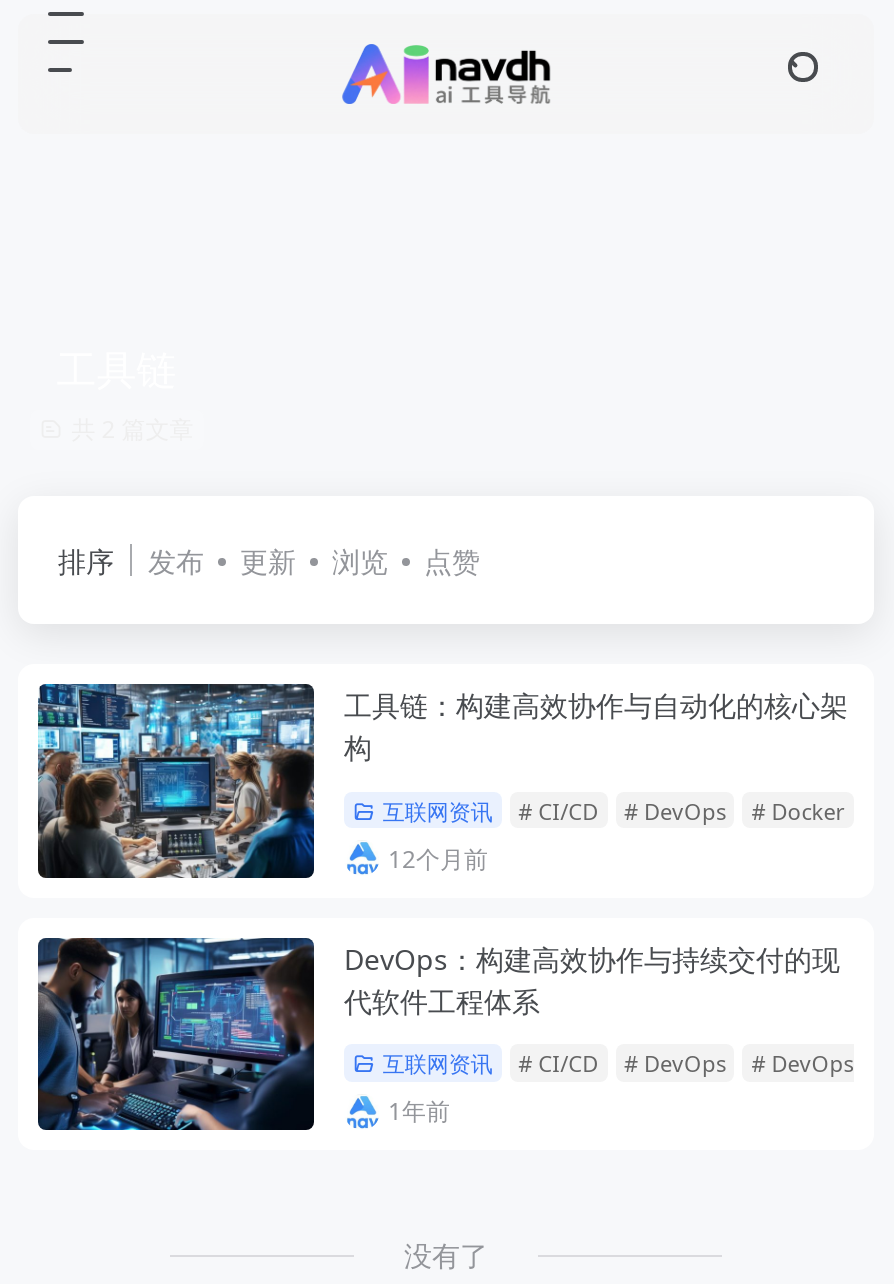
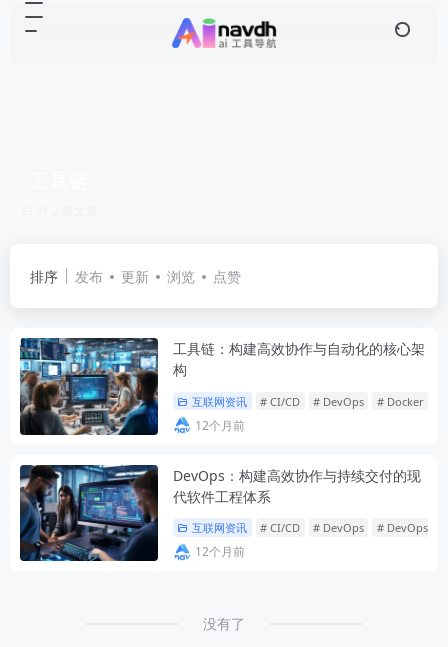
- 1年前
+ 12个月前
